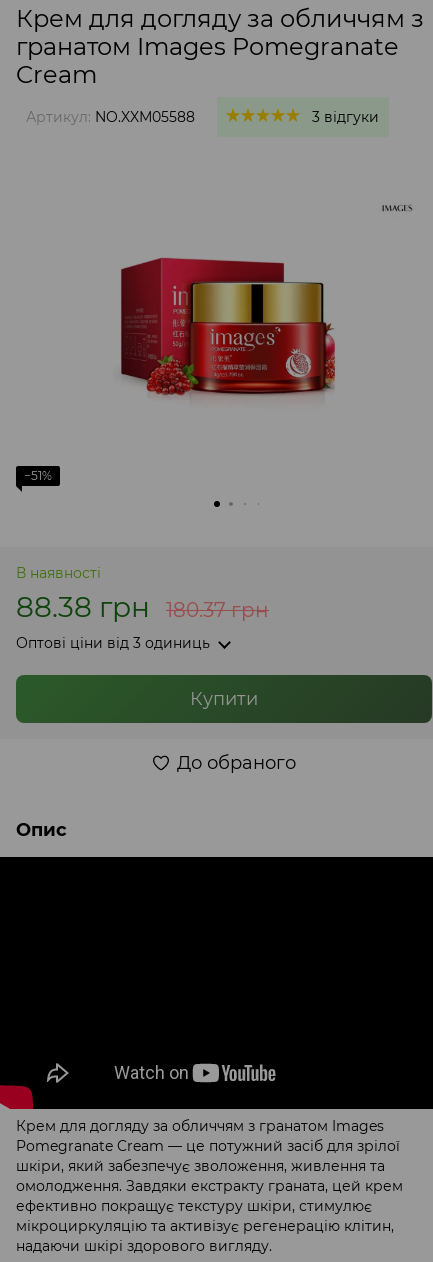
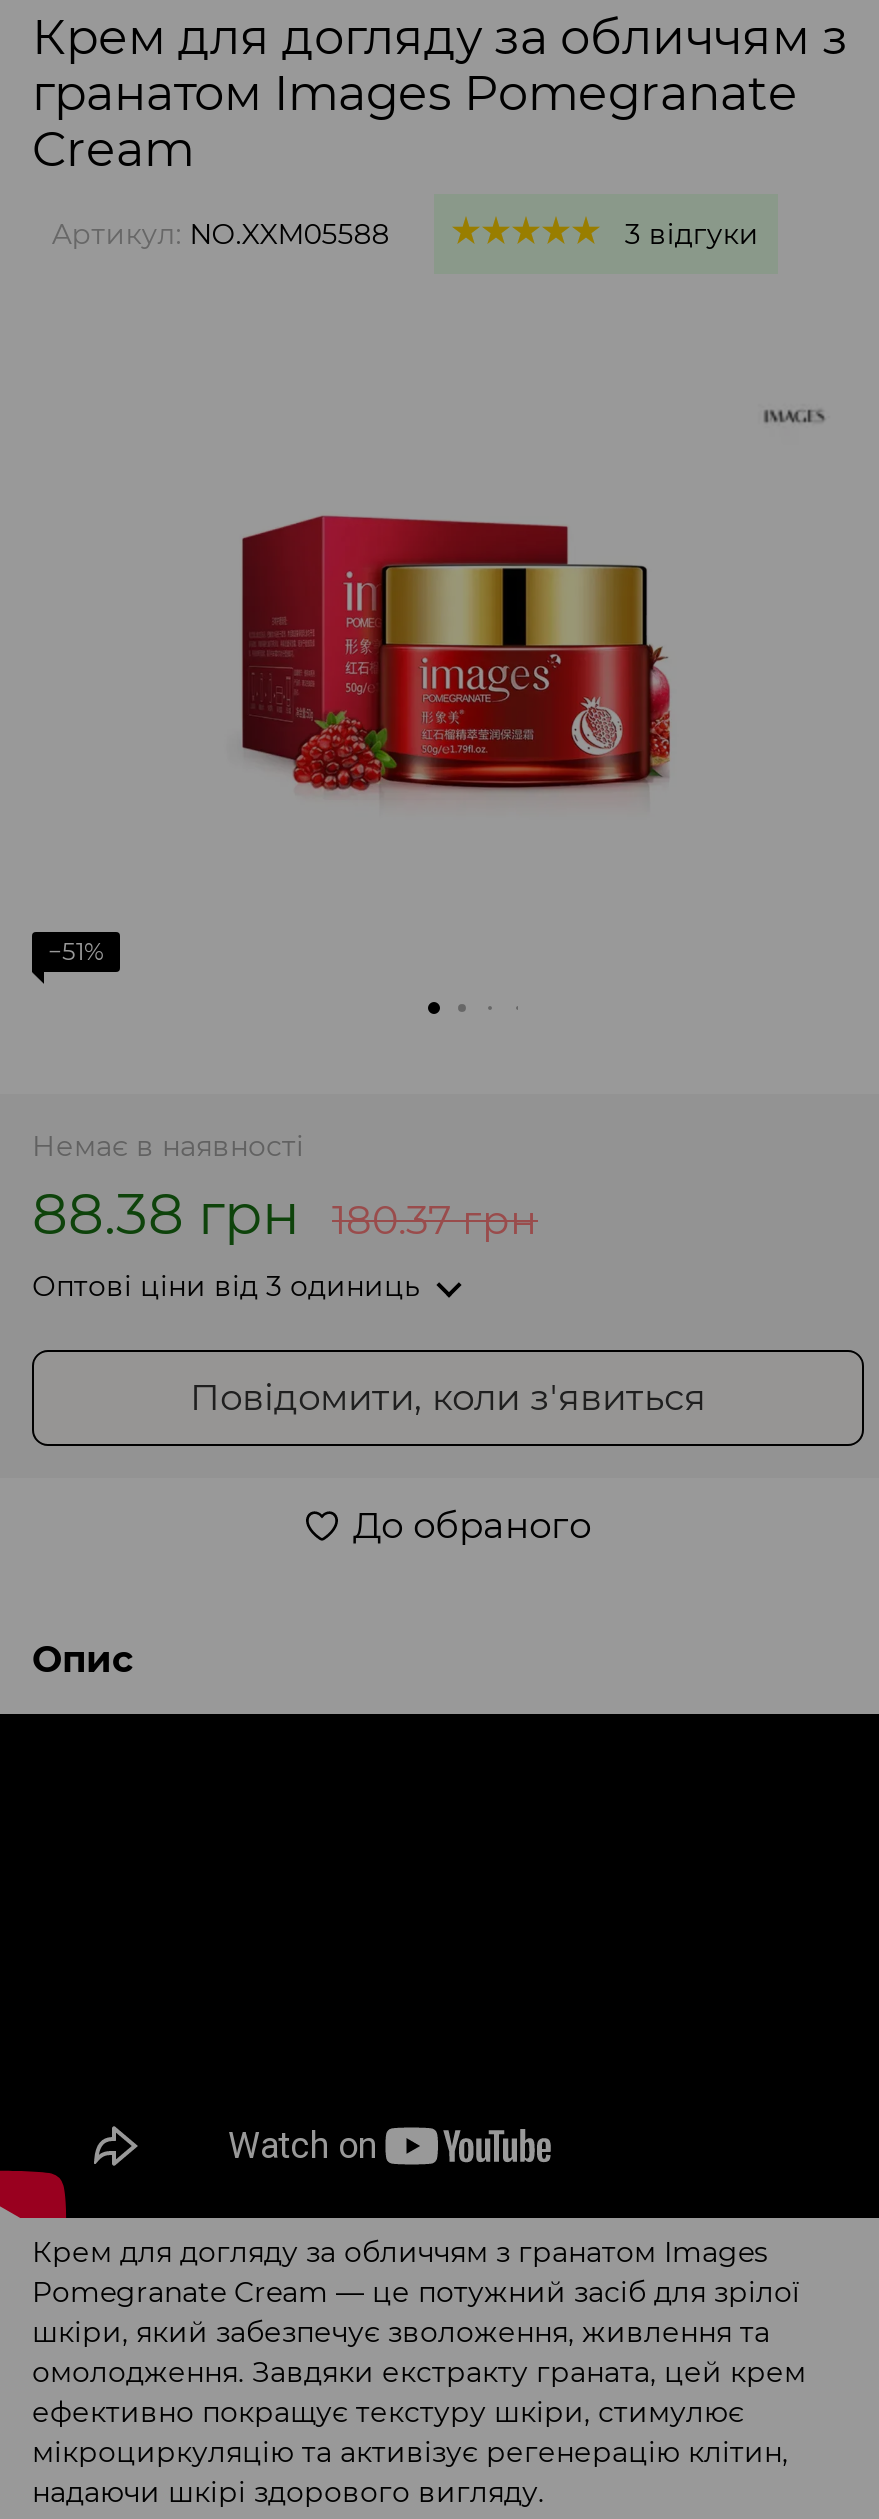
- В наявності
+ Немає в наявності

- Купити
+ Повідомити, коли з'явиться
